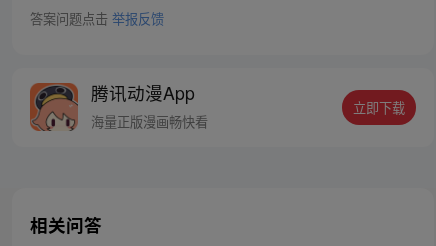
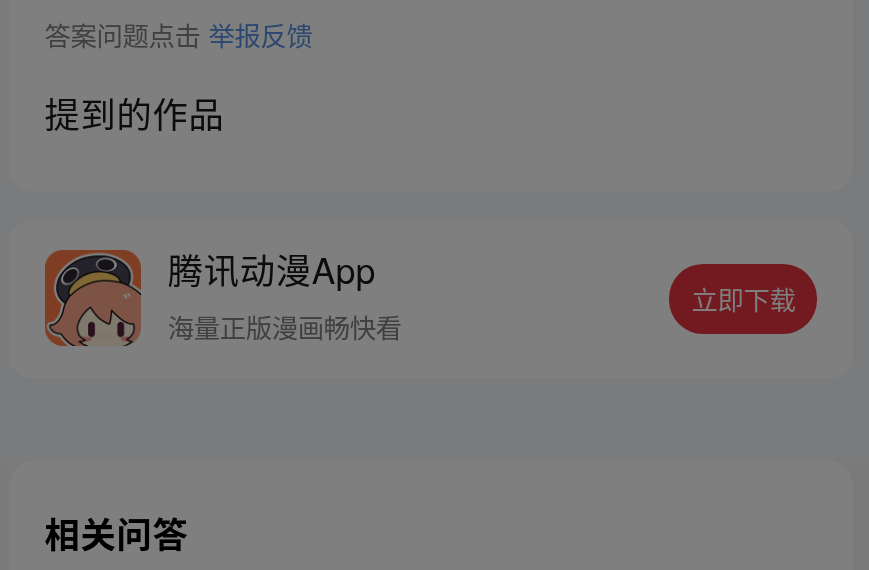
+ 提到的作品
